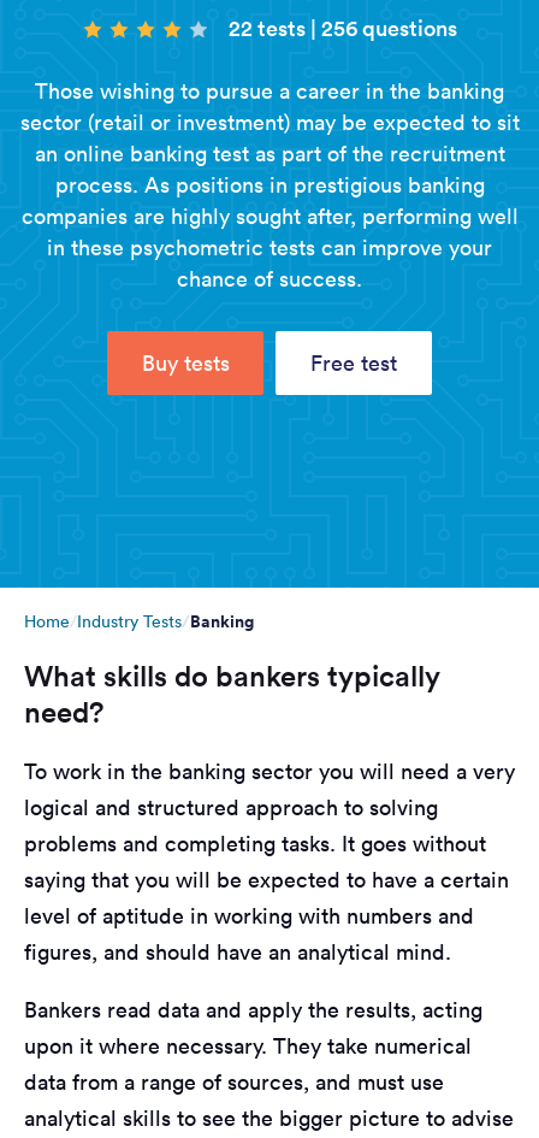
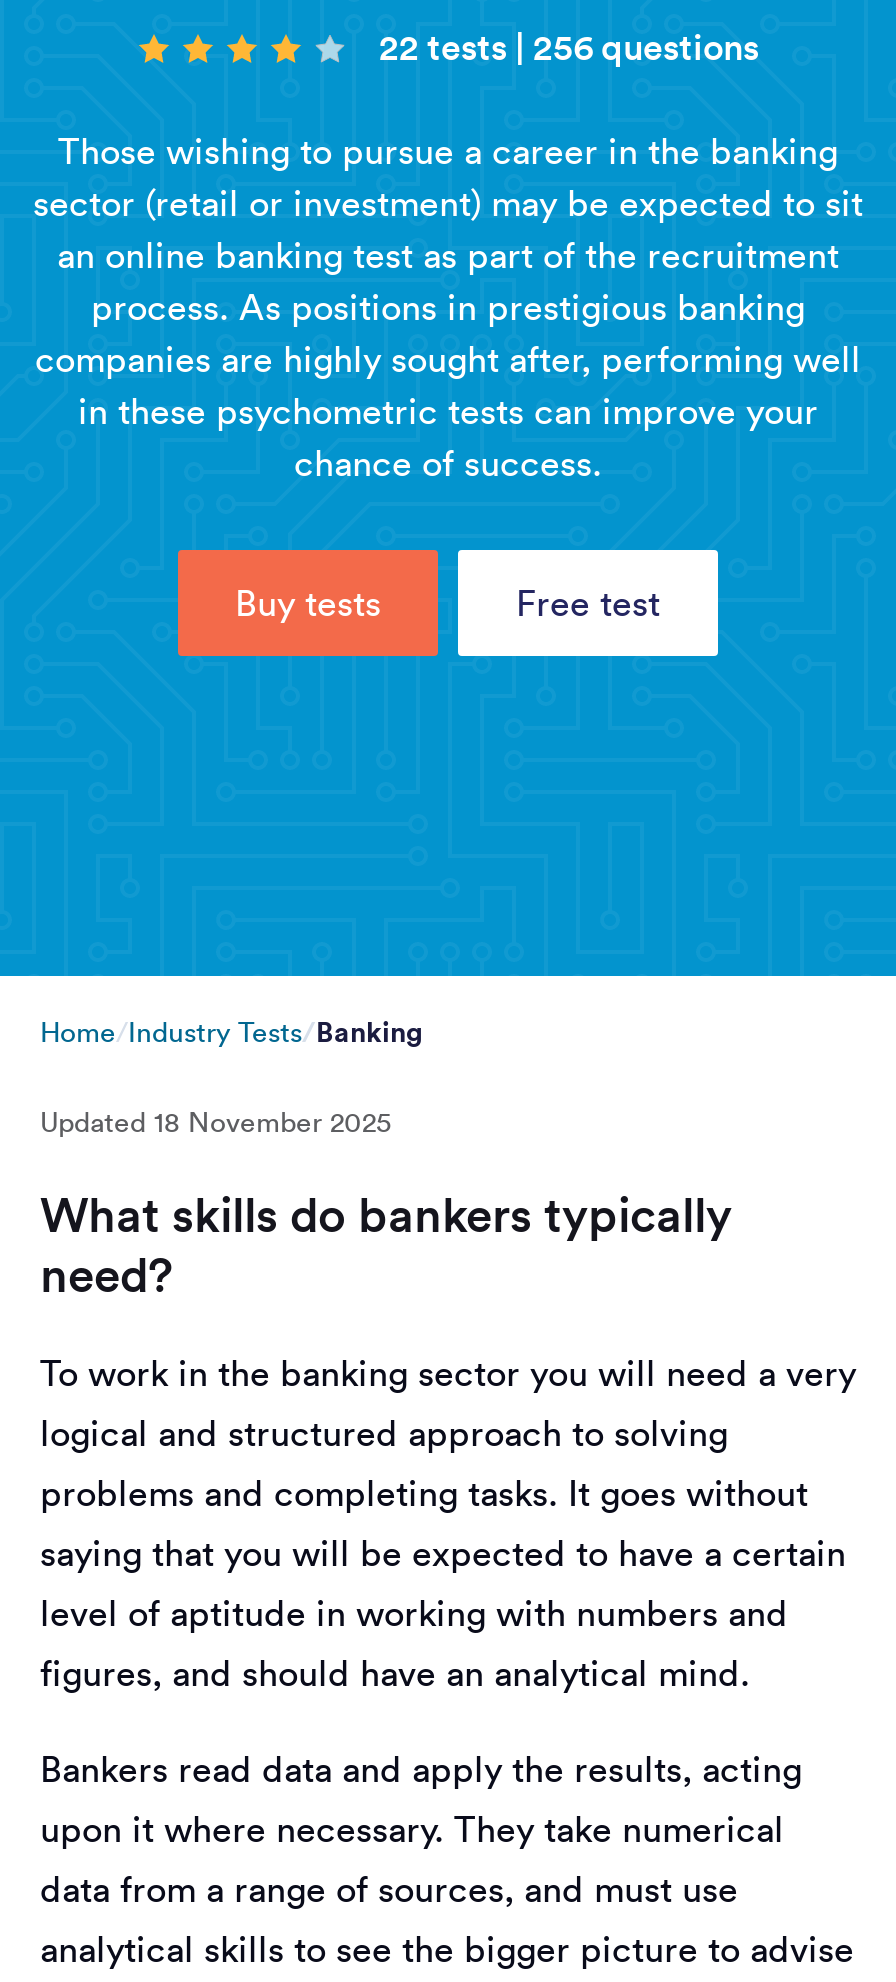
+ Updated 18 November 2025
